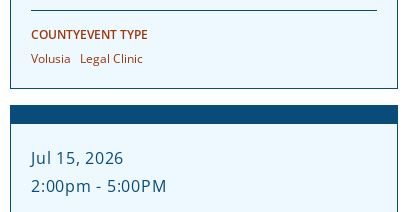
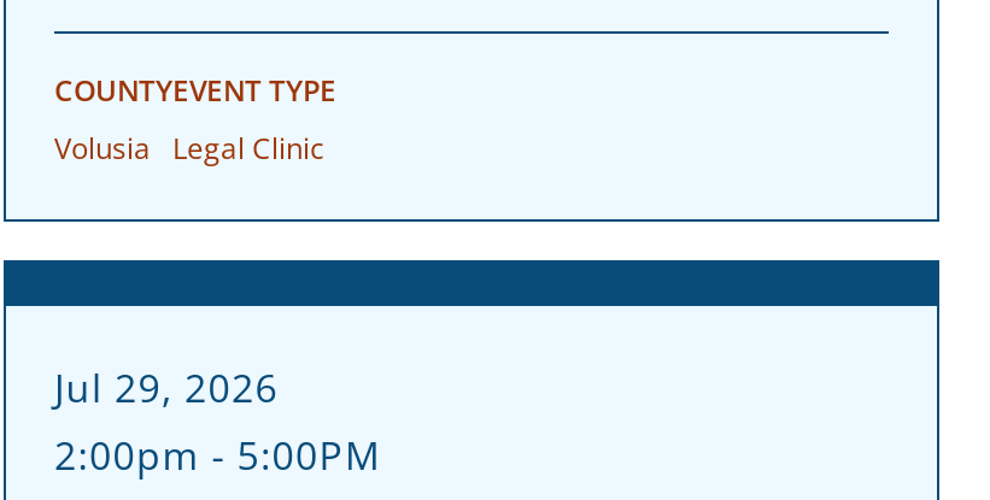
- Jul 15, 2026
+ Jul 29, 2026
